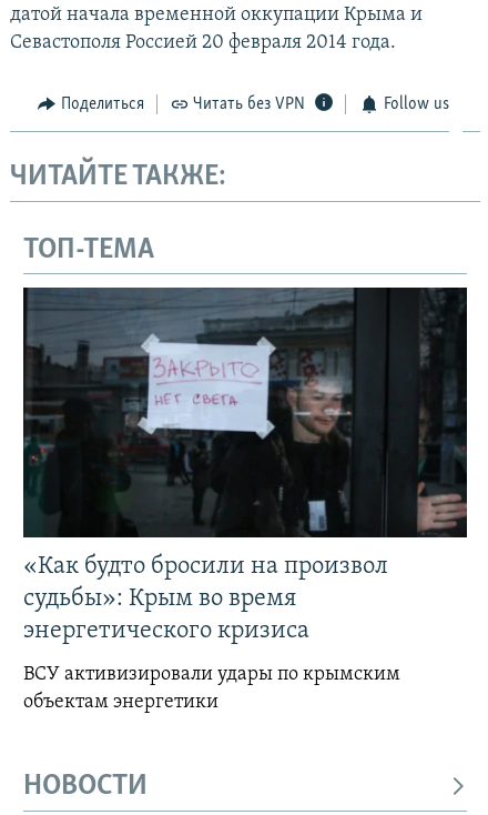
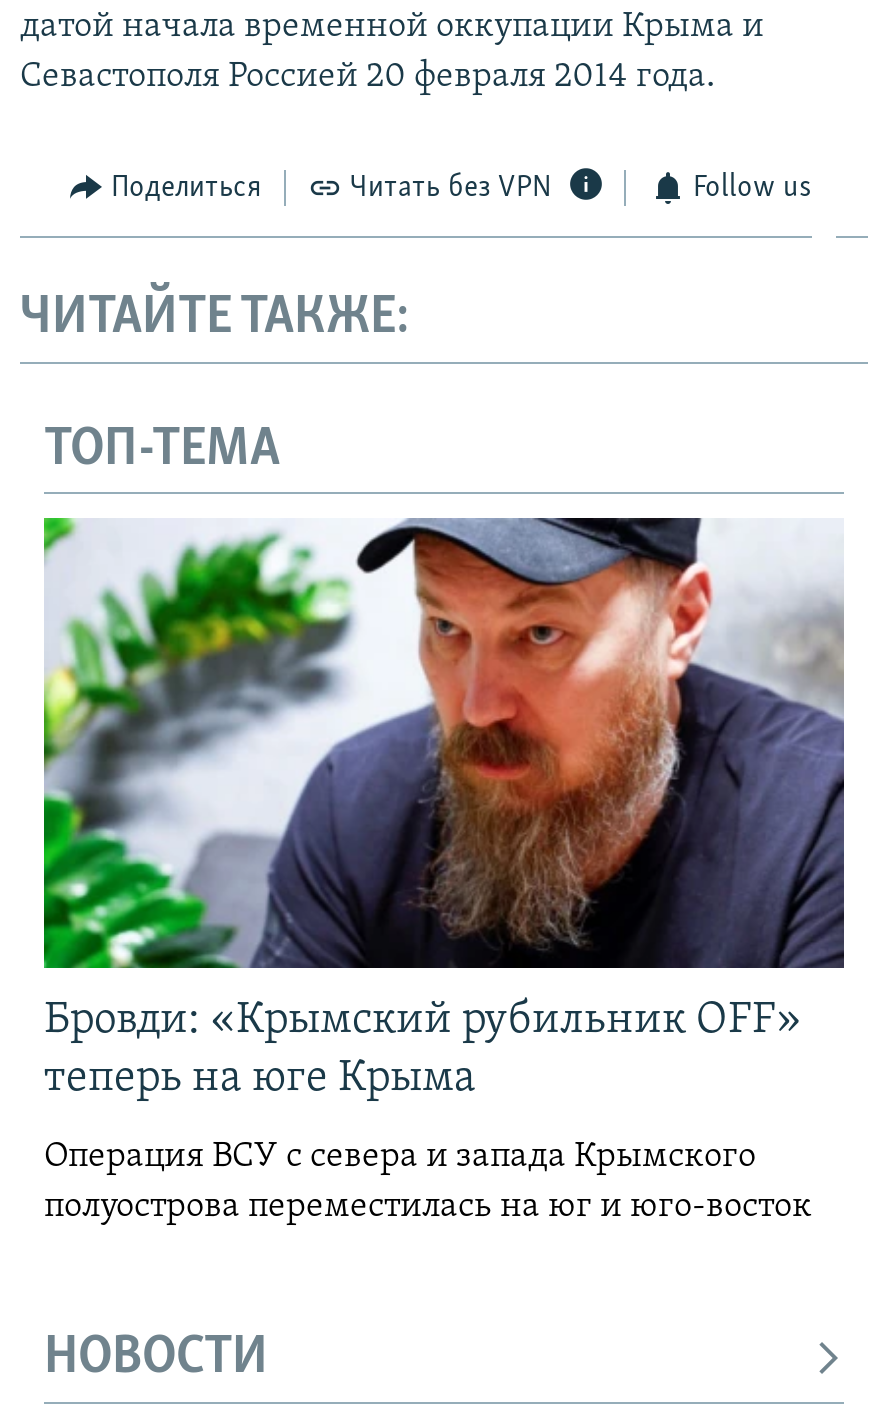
- [image]
- «Как будто бросили на произвол
- судьбы»: Крым во время
- энергетического кризиса
+ [image]
+ Бровди: «Крымский рубильник OFF»
+ теперь на юге Крыма

- ВСУ активизировали удары по крымским
- объектам энергетики
+ Операция ВСУ с севера и запада Крымского
+ полуострова переместилась на юг и юго-восток
